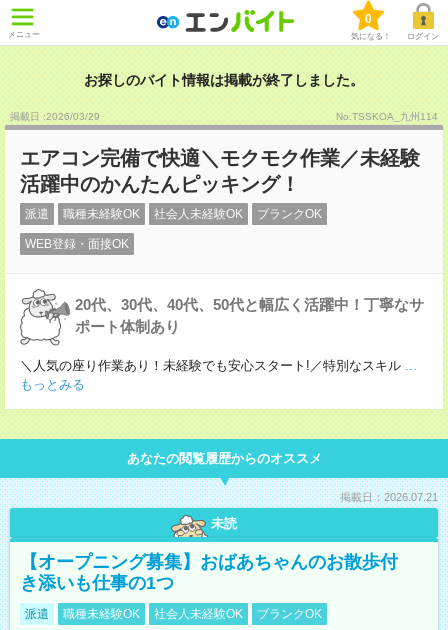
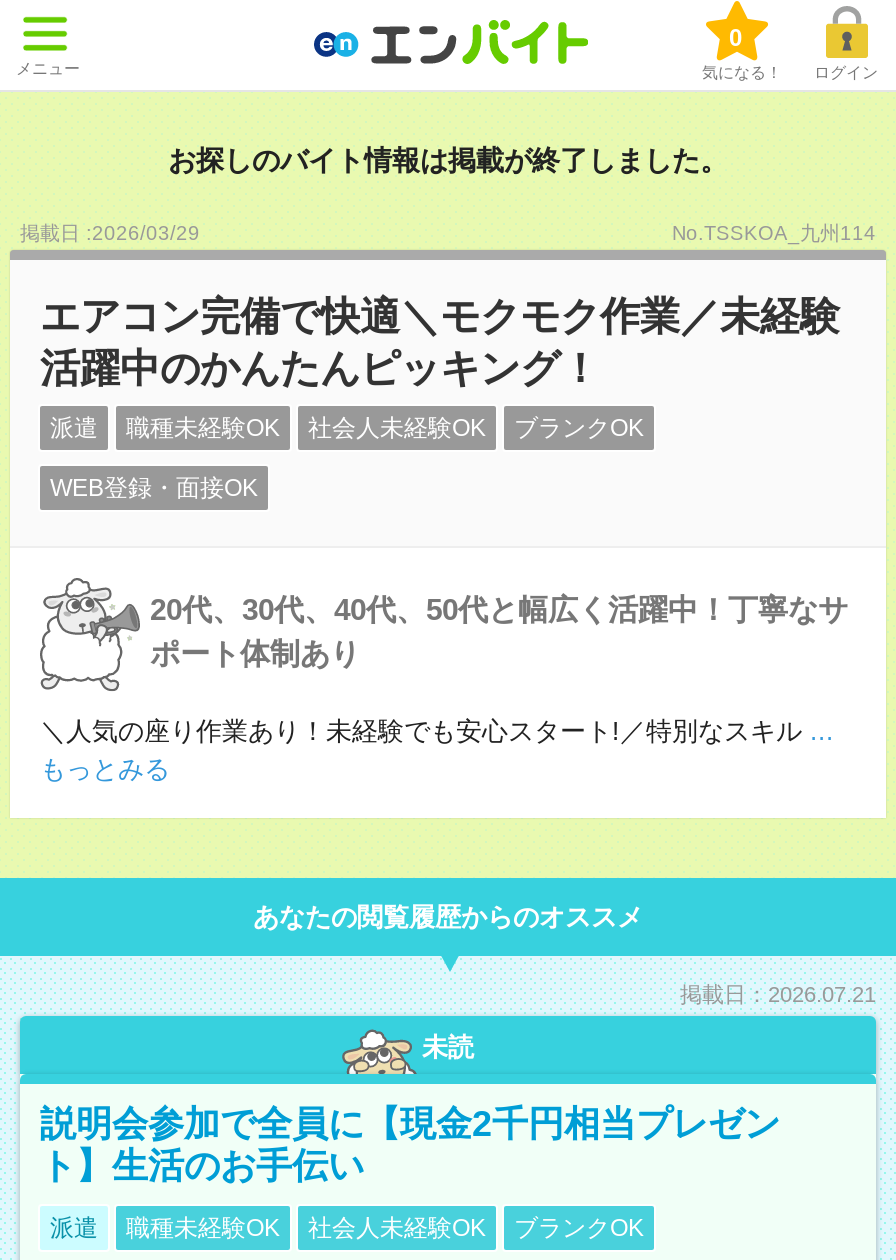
- 【オープニング募集】おばあちゃんのお散歩付
- き添いも仕事の1つ
+ 説明会参加で全員に【現金2千円相当プレゼン
+ ト】生活のお手伝い
